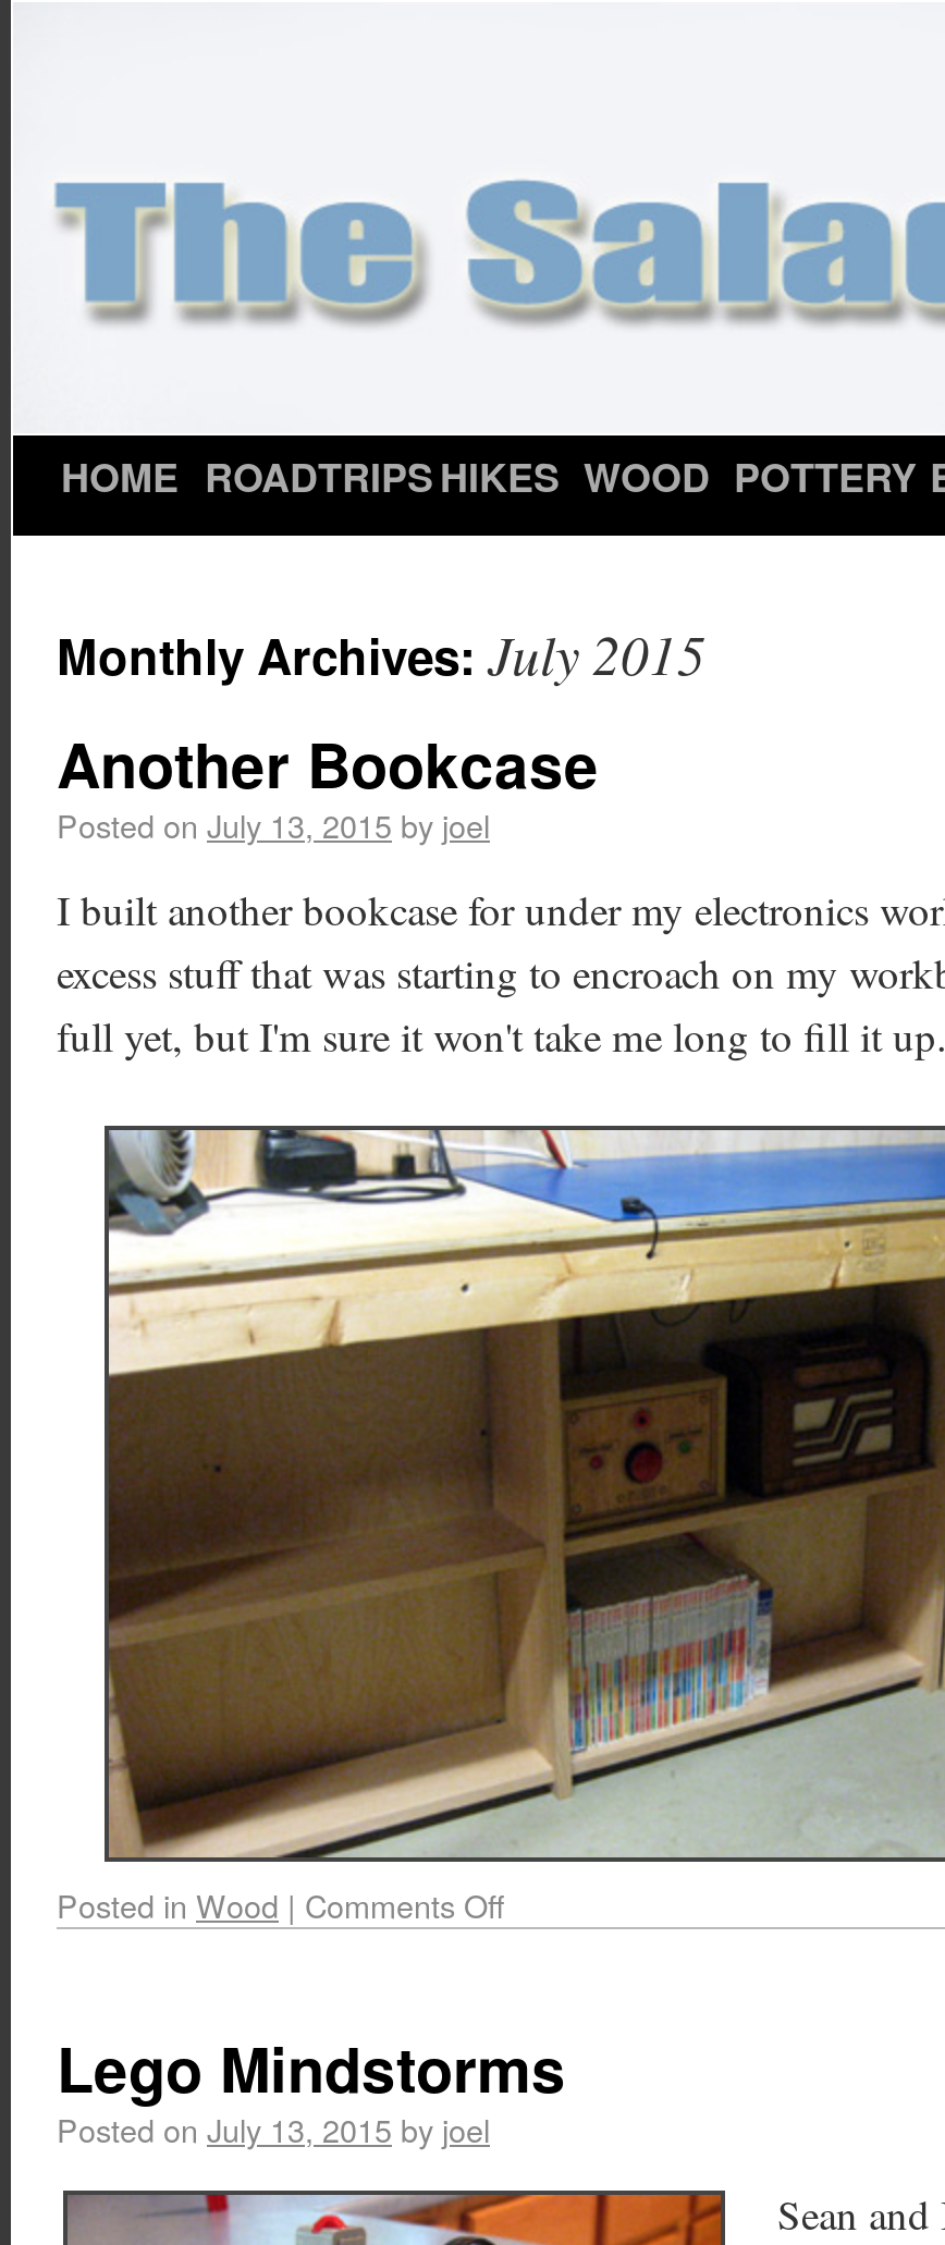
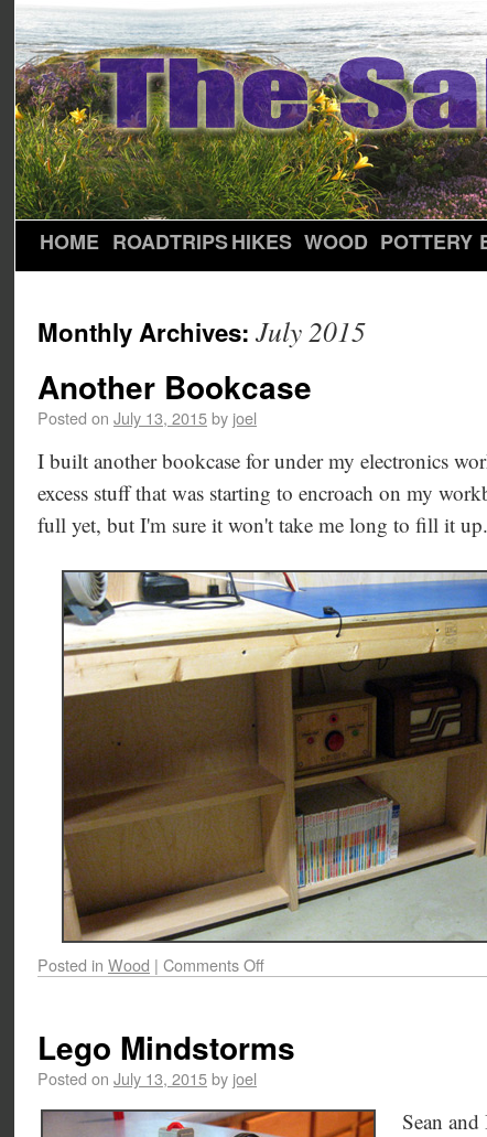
- [image]
+ [image]
